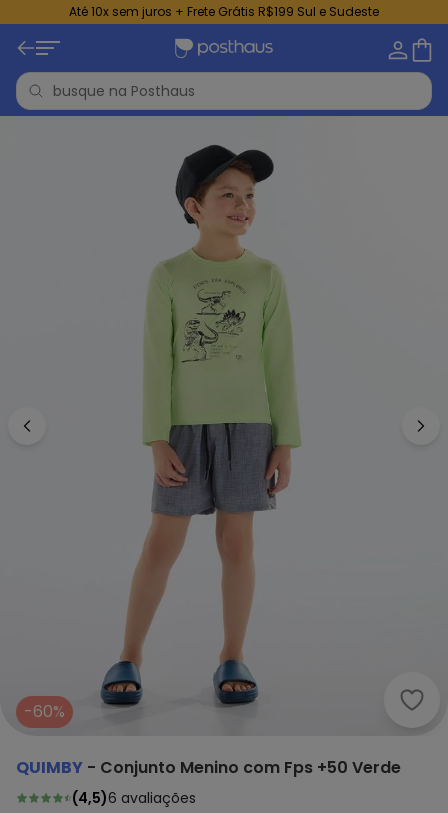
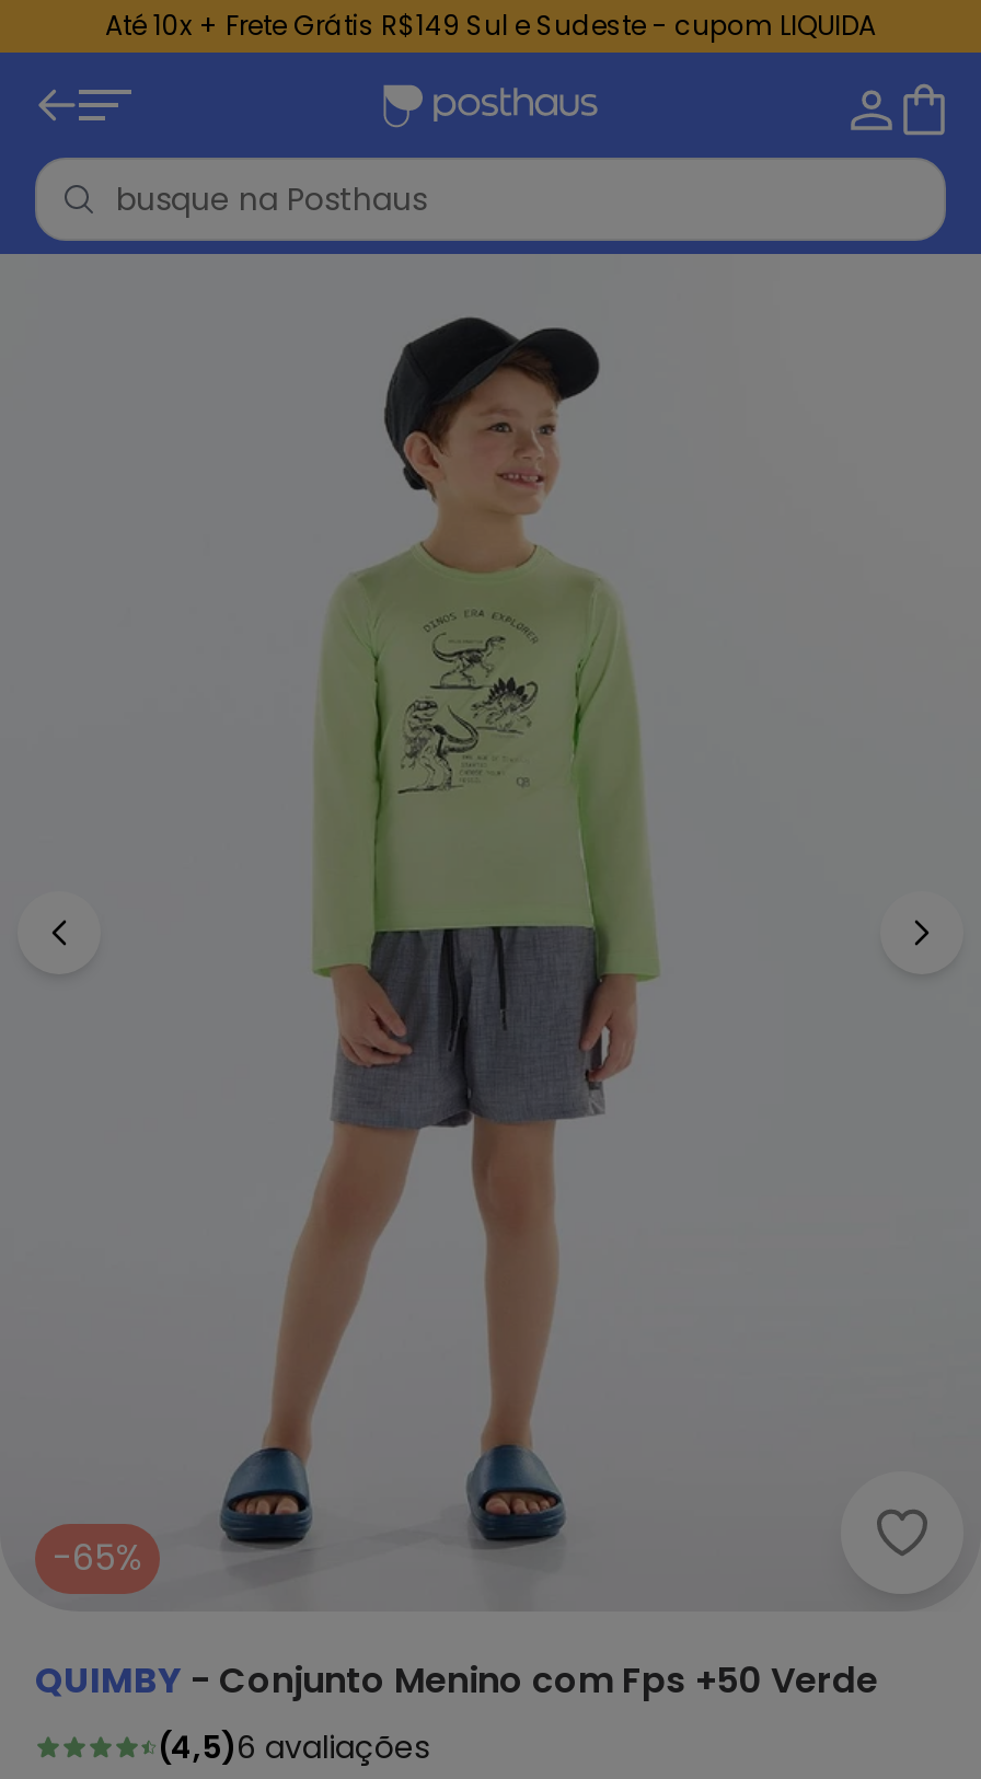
- Até 10x sem juros + Frete Grátis R$199 Sul e Sudeste
+ Até 10x + Frete Grátis R$149 Sul e Sudeste - cupom LIQUIDA

- -60%
+ -65%
